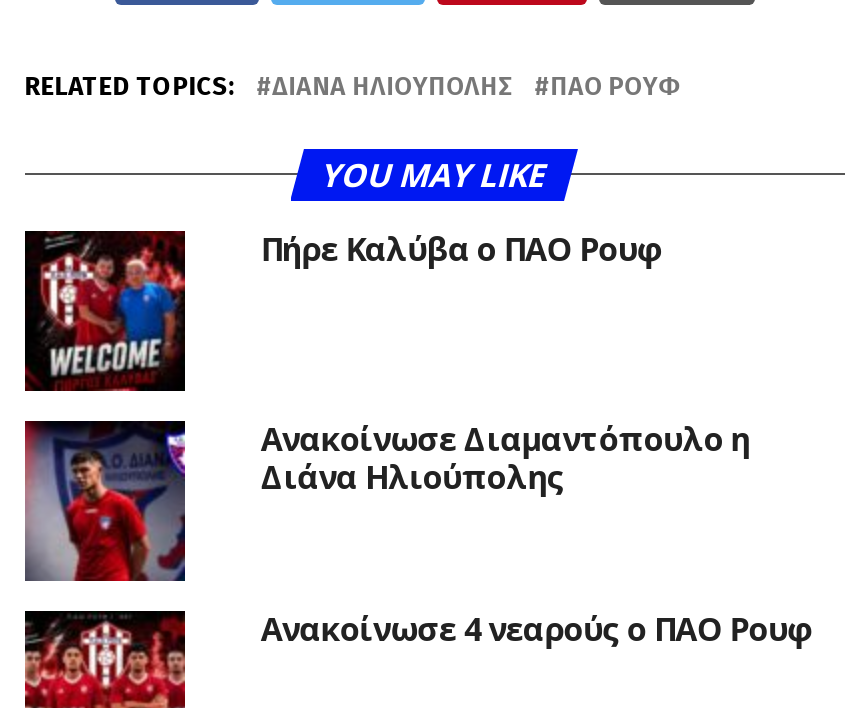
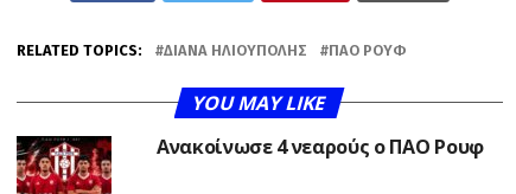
- [image]
- Πήρε Καλύβα ο ΠΑΟ Ρουφ

- [image]
- Ανακοίνωσε Διαμαντόπουλο η
- Διάνα Ηλιούπολης
